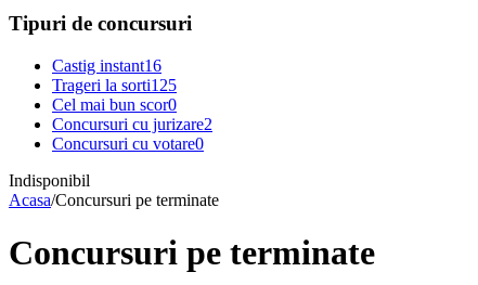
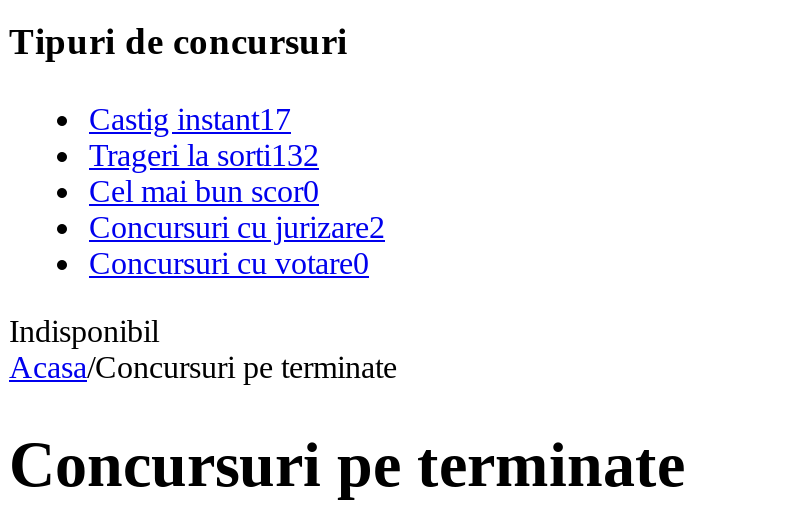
- Castig instant16
+ Castig instant17

- Trageri la sorti125
+ Trageri la sorti132
